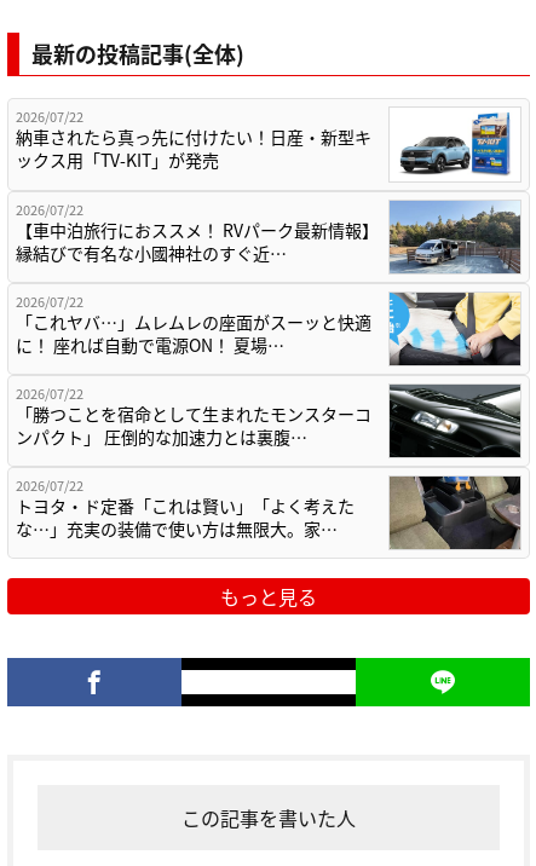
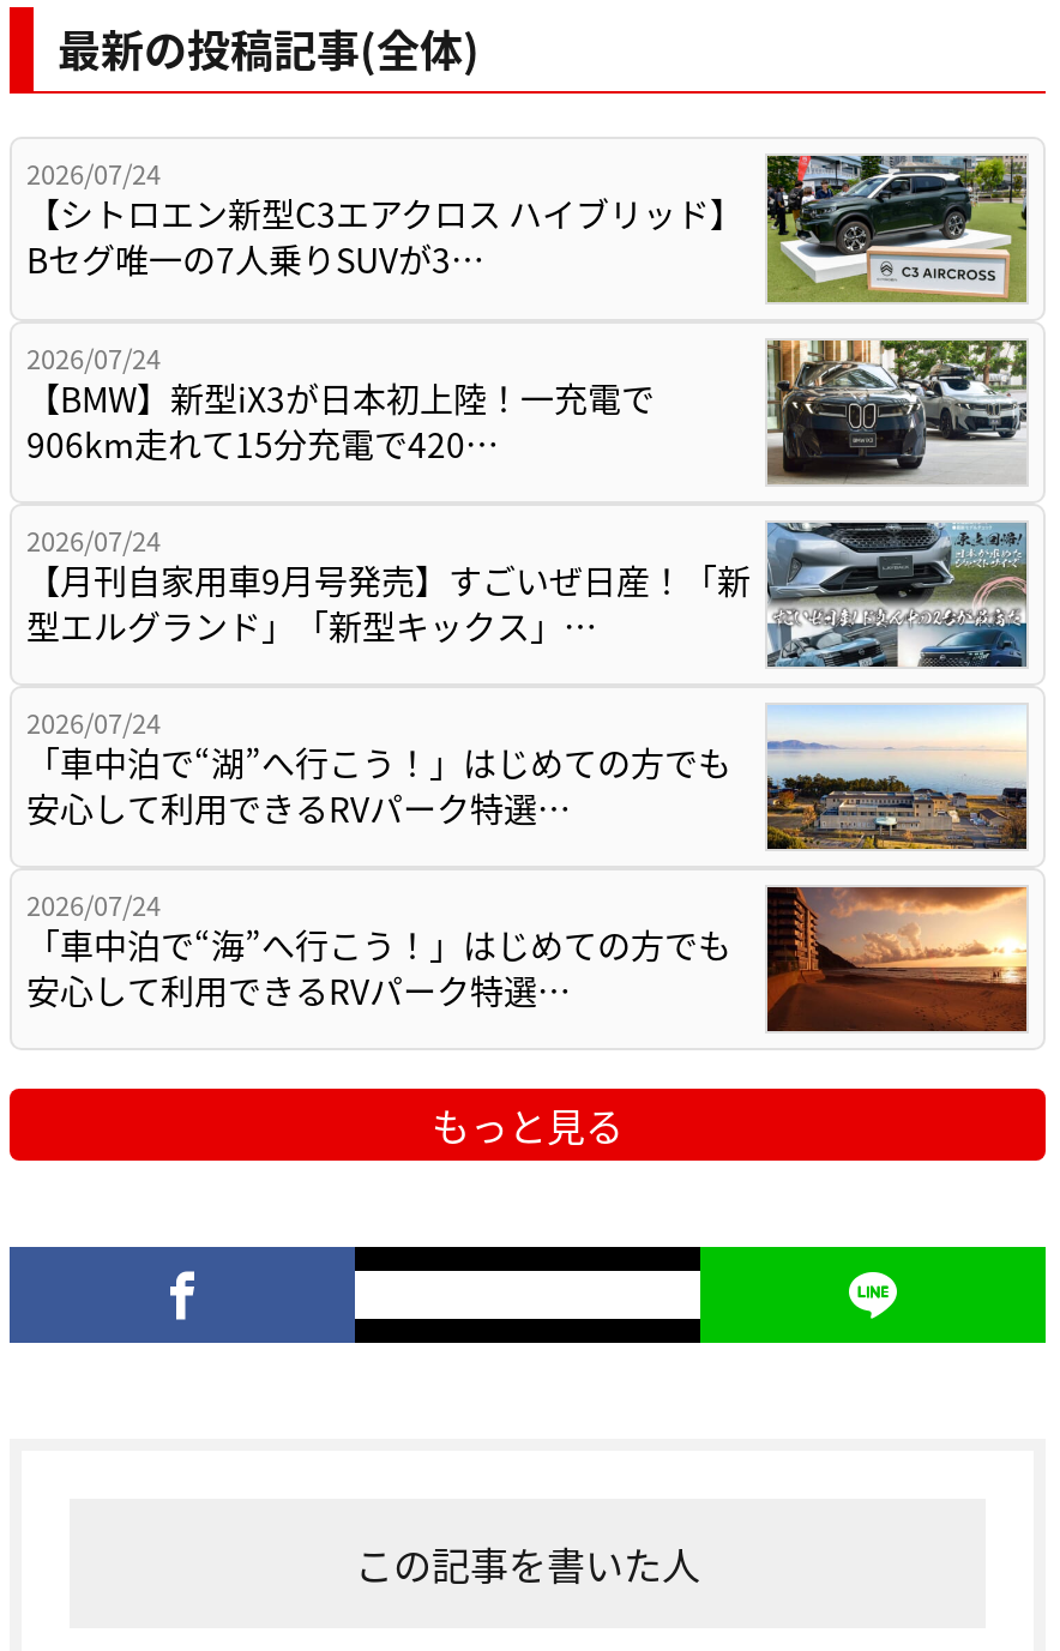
- [image]
- 2026/07/22
- 納車されたら真っ先に付けたい！日産・新型キ
- ックス用「TV-KIT」が発売
+ [image]
+ 2026/07/24
+ 【シトロエン新型C3エアクロス ハイブリッド】
+ Bセグ唯一の7人乗りSUVが3…

- 2026/07/22
- 【車中泊旅行におススメ！ RVパーク最新情報】
- 縁結びで有名な小國神社のすぐ近…
+ 2026/07/24
+ 【BMW】新型iX3が日本初上陸！一充電で
+ 906km走れて15分充電で420…

- [image]
- 2026/07/22
- 「これヤバ…」ムレムレの座面がスーッと快適
- に！ 座れば自動で電源ON！ 夏場…
+ [image]
+ 2026/07/24
+ 【月刊自家用車9月号発売】すごいぜ日産！「新
+ 型エルグランド」「新型キックス」…

- [image]
- 2026/07/22
- 「勝つことを宿命として生まれたモンスターコ
- ンパクト」 圧倒的な加速力とは裏腹…
+ [image]
+ 2026/07/24
+ 「車中泊で“湖”へ行こう！」はじめての方でも
+ 安心して利用できるRVパーク特選…

- [image]
+ [image]

- [image]
- 2026/07/22
- トヨタ・ド定番「これは賢い」「よく考えた
- な…」充実の装備で使い方は無限大。家…
+ [image]
+ 2026/07/24
+ 「車中泊で“海”へ行こう！」はじめての方でも
+ 安心して利用できるRVパーク特選…
